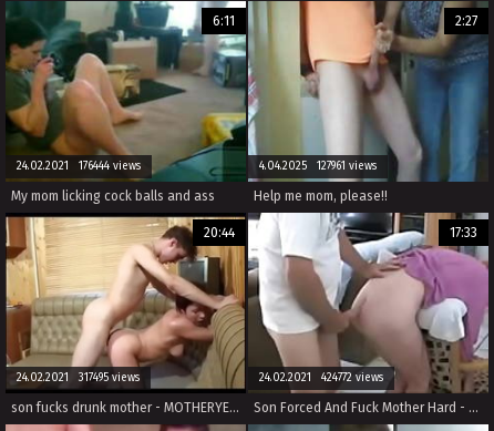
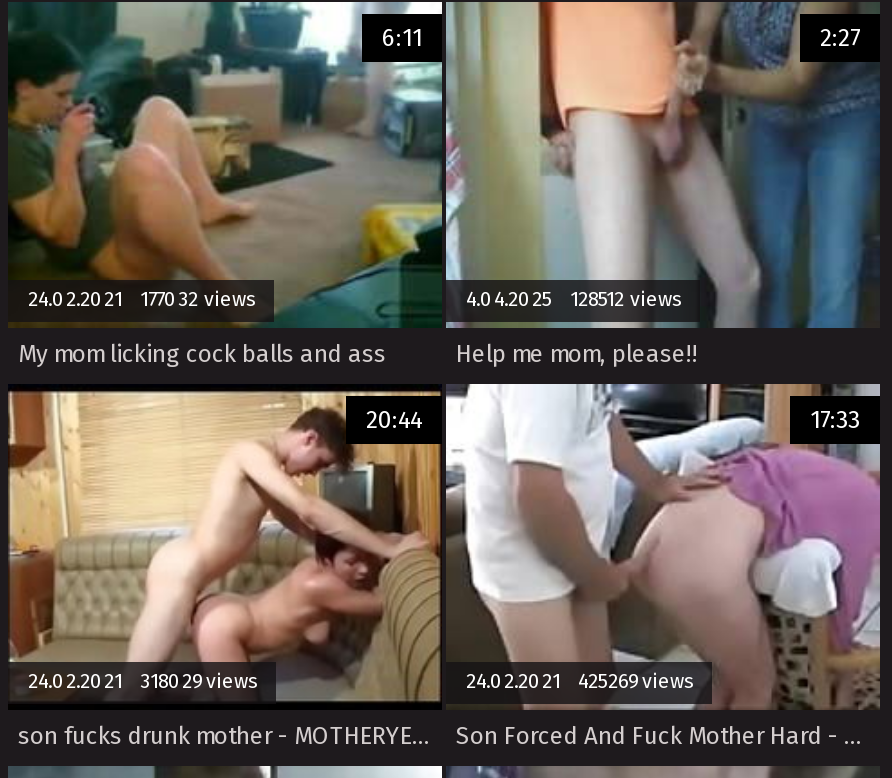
- 24.02.2021 176444 views
+ 24.02.2021 177032 views

- 4.04.2025 127961 views
+ 4.04.2025 128512 views

- 24.02.2021 317495 views
+ 24.02.2021 318029 views

- 24.02.2021 424772 views
+ 24.02.2021 425269 views
